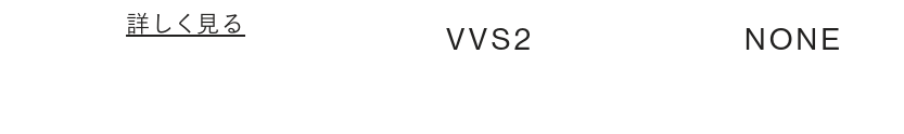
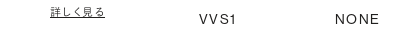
- VVS2
+ VVS1
